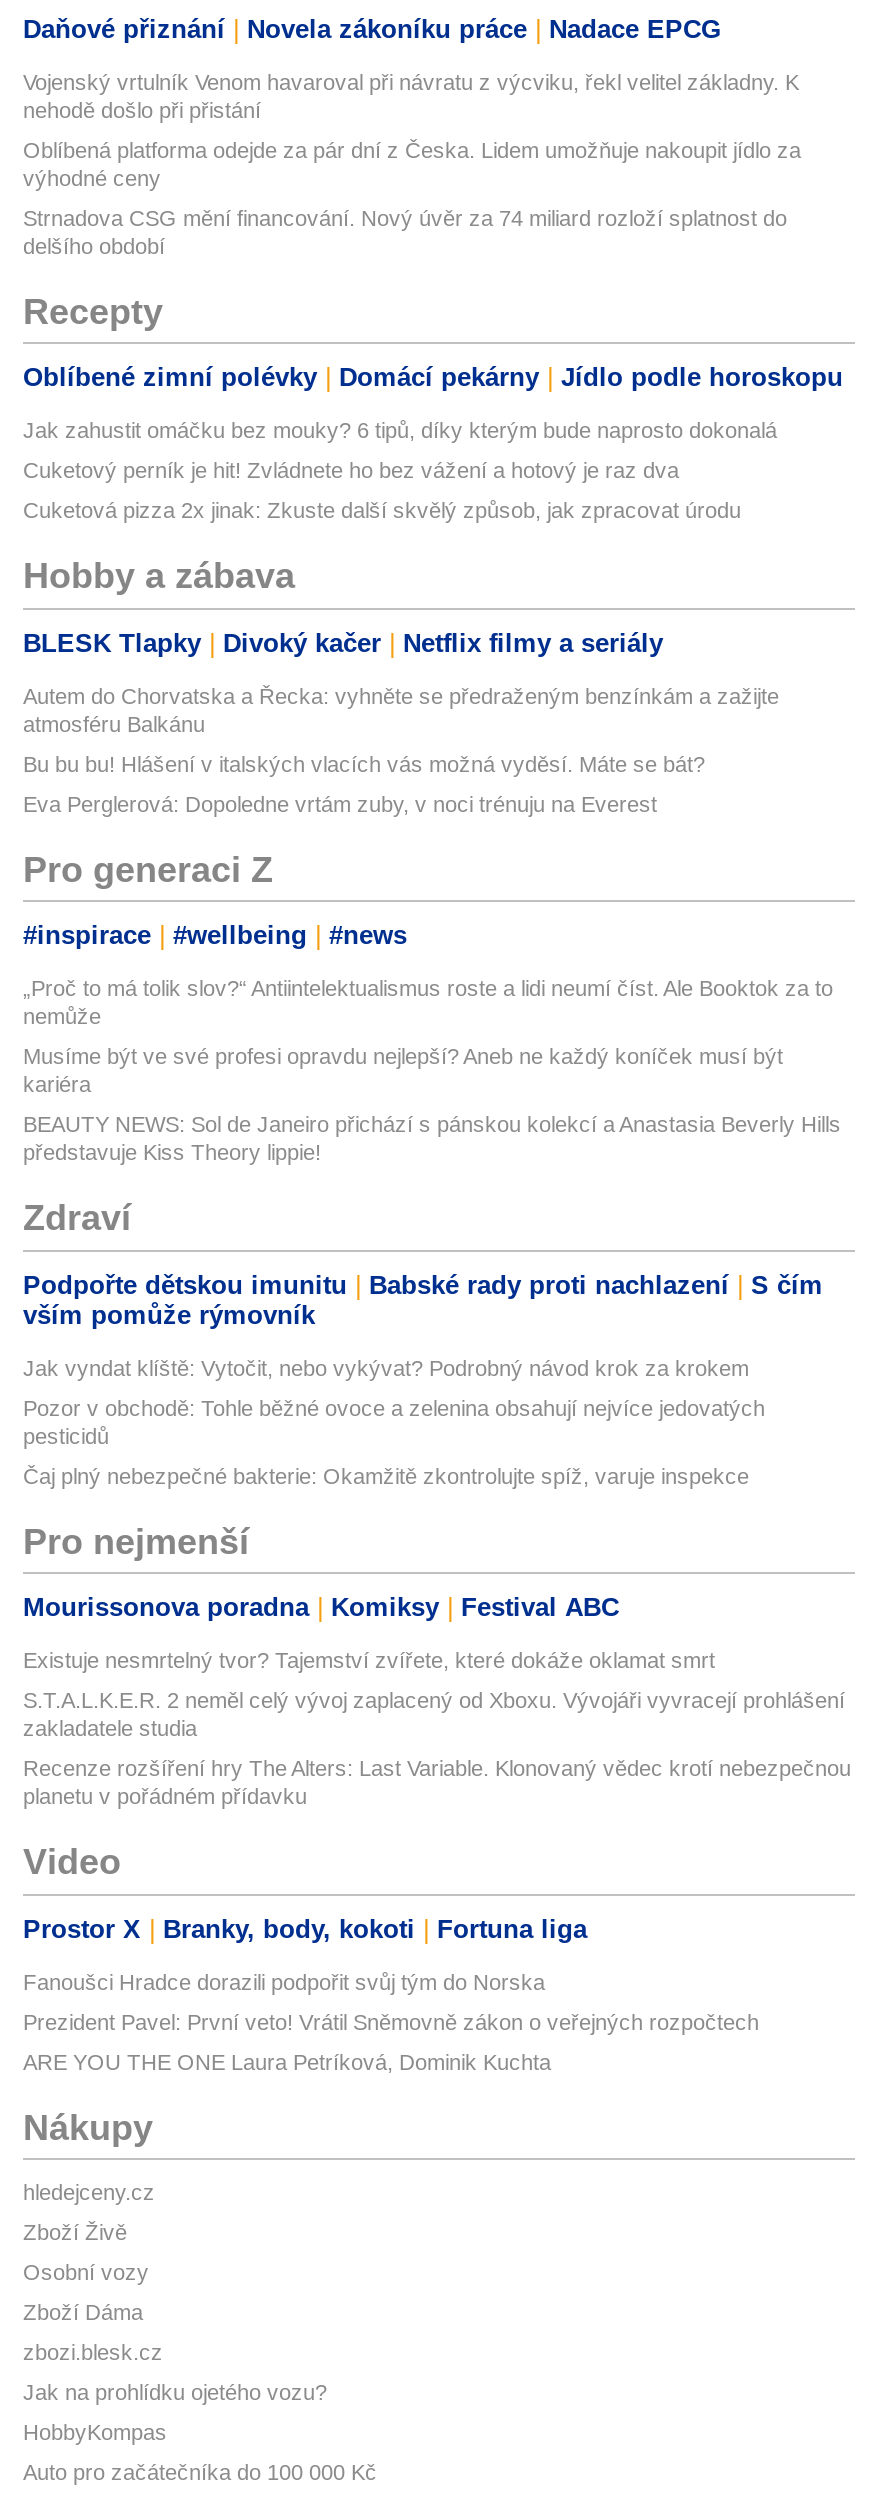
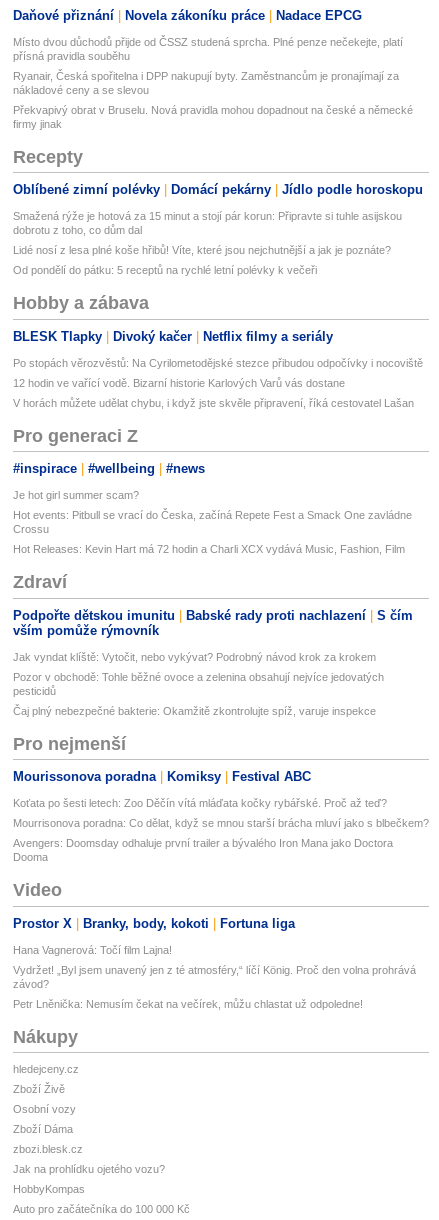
- Vojenský vrtulník Venom havaroval při návratu z výcviku, řekl velitel základny. K
- nehodě došlo při přistání
+ Místo dvou důchodů přijde od ČSSZ studená sprcha. Plné penze nečekejte, platí
+ přísná pravidla souběhu

- Oblíbená platforma odejde za pár dní z Česka. Lidem umožňuje nakoupit jídlo za
- výhodné ceny
+ Ryanair, Česká spořitelna i DPP nakupují byty. Zaměstnancům je pronajímají za
+ nákladové ceny a se slevou

- Strnadova CSG mění financování. Nový úvěr za 74 miliard rozloží splatnost do
- delšího období
+ Překvapivý obrat v Bruselu. Nová pravidla mohou dopadnout na české a německé
+ firmy jinak

- Jak zahustit omáčku bez mouky? 6 tipů, díky kterým bude naprosto dokonalá
+ Smažená rýže je hotová za 15 minut a stojí pár korun: Připravte si tuhle asijskou
+ dobrotu z toho, co dům dal

- Cuketový perník je hit! Zvládnete ho bez vážení a hotový je raz dva
+ Lidé nosí z lesa plné koše hřibů! Víte, které jsou nejchutnější a jak je poznáte?

- Cuketová pizza 2x jinak: Zkuste další skvělý způsob, jak zpracovat úrodu
+ Od pondělí do pátku: 5 receptů na rychlé letní polévky k večeři

- Autem do Chorvatska a Řecka: vyhněte se předraženým benzínkám a zažijte
- atmosféru Balkánu
+ Po stopách věrozvěstů: Na Cyrilometodějské stezce přibudou odpočívky i nocoviště

- Bu bu bu! Hlášení v italských vlacích vás možná vyděsí. Máte se bát?
+ 12 hodin ve vařící vodě. Bizarní historie Karlových Varů vás dostane

- Eva Perglerová: Dopoledne vrtám zuby, v noci trénuju na Everest
+ V horách můžete udělat chybu, i když jste skvěle připravení, říká cestovatel Lašan

- „Proč to má tolik slov?“ Antiintelektualismus roste a lidi neumí číst. Ale Booktok za to
- nemůže
+ Je hot girl summer scam?

- Musíme být ve své profesi opravdu nejlepší? Aneb ne každý koníček musí být
- kariéra
+ Hot events: Pitbull se vrací do Česka, začíná Repete Fest a Smack One zavládne
+ Crossu

- BEAUTY NEWS: Sol de Janeiro přichází s pánskou kolekcí a Anastasia Beverly Hills
- představuje Kiss Theory lippie!
+ Hot Releases: Kevin Hart má 72 hodin a Charli XCX vydává Music, Fashion, Film

- Existuje nesmrtelný tvor? Tajemství zvířete, které dokáže oklamat smrt
+ Koťata po šesti letech: Zoo Děčín vítá mláďata kočky rybářské. Proč až teď?

- S.T.A.L.K.E.R. 2 neměl celý vývoj zaplacený od Xboxu. Vývojáři vyvracejí prohlášení
- zakladatele studia
+ Mourrisonova poradna: Co dělat, když se mnou starší brácha mluví jako s blbečkem?

- Recenze rozšíření hry The Alters: Last Variable. Klonovaný vědec krotí nebezpečnou
- planetu v pořádném přídavku
+ Avengers: Doomsday odhaluje první trailer a bývalého Iron Mana jako Doctora
+ Dooma

- Fanoušci Hradce dorazili podpořit svůj tým do Norska
+ Hana Vagnerová: Točí film Lajna!

- Prezident Pavel: První veto! Vrátil Sněmovně zákon o veřejných rozpočtech
+ Vydržet! „Byl jsem unavený jen z té atmosféry,“ líčí König. Proč den volna prohrává
+ závod?

- ARE YOU THE ONE Laura Petríková, Dominik Kuchta
+ Petr Lněnička: Nemusím čekat na večírek, můžu chlastat už odpoledne!
